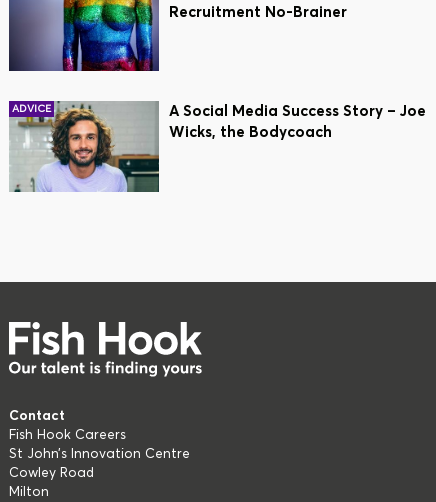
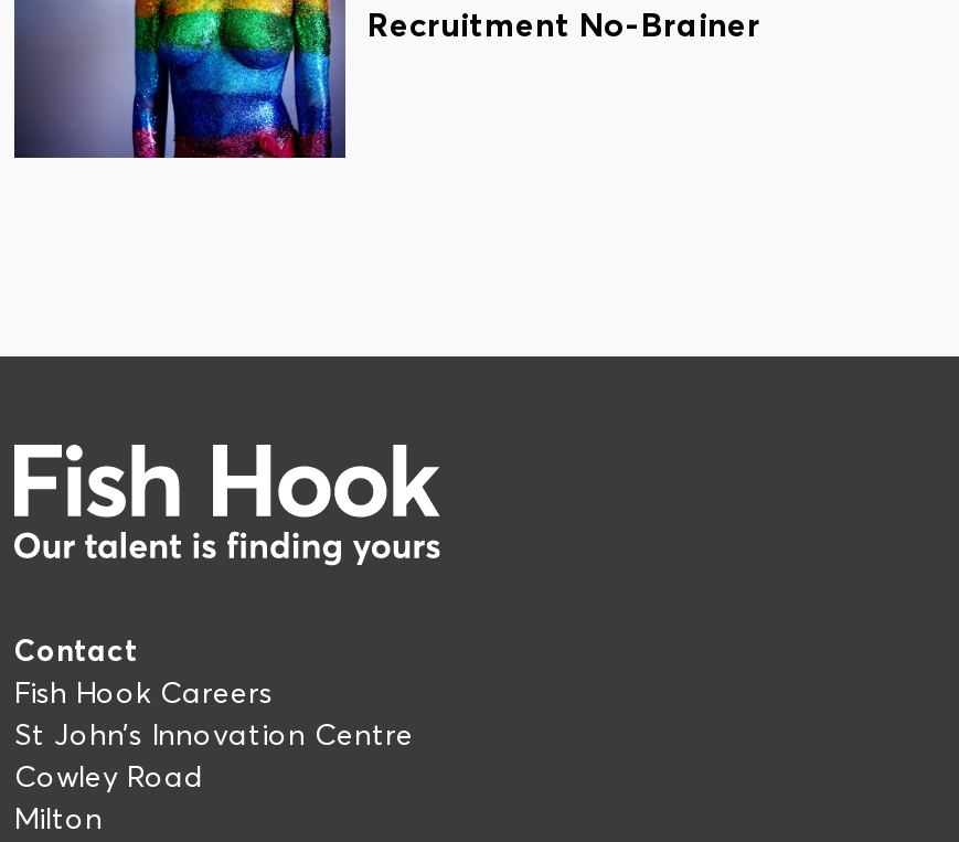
- [image]
- ADVICE
- A Social Media Success Story – Joe
- Wicks, the Bodycoach
